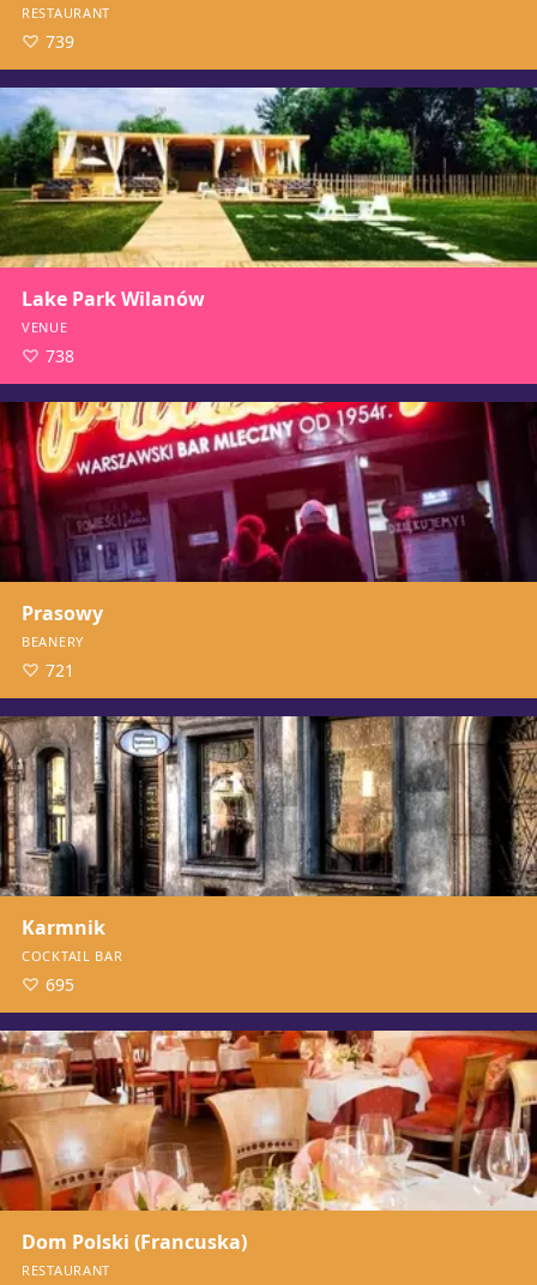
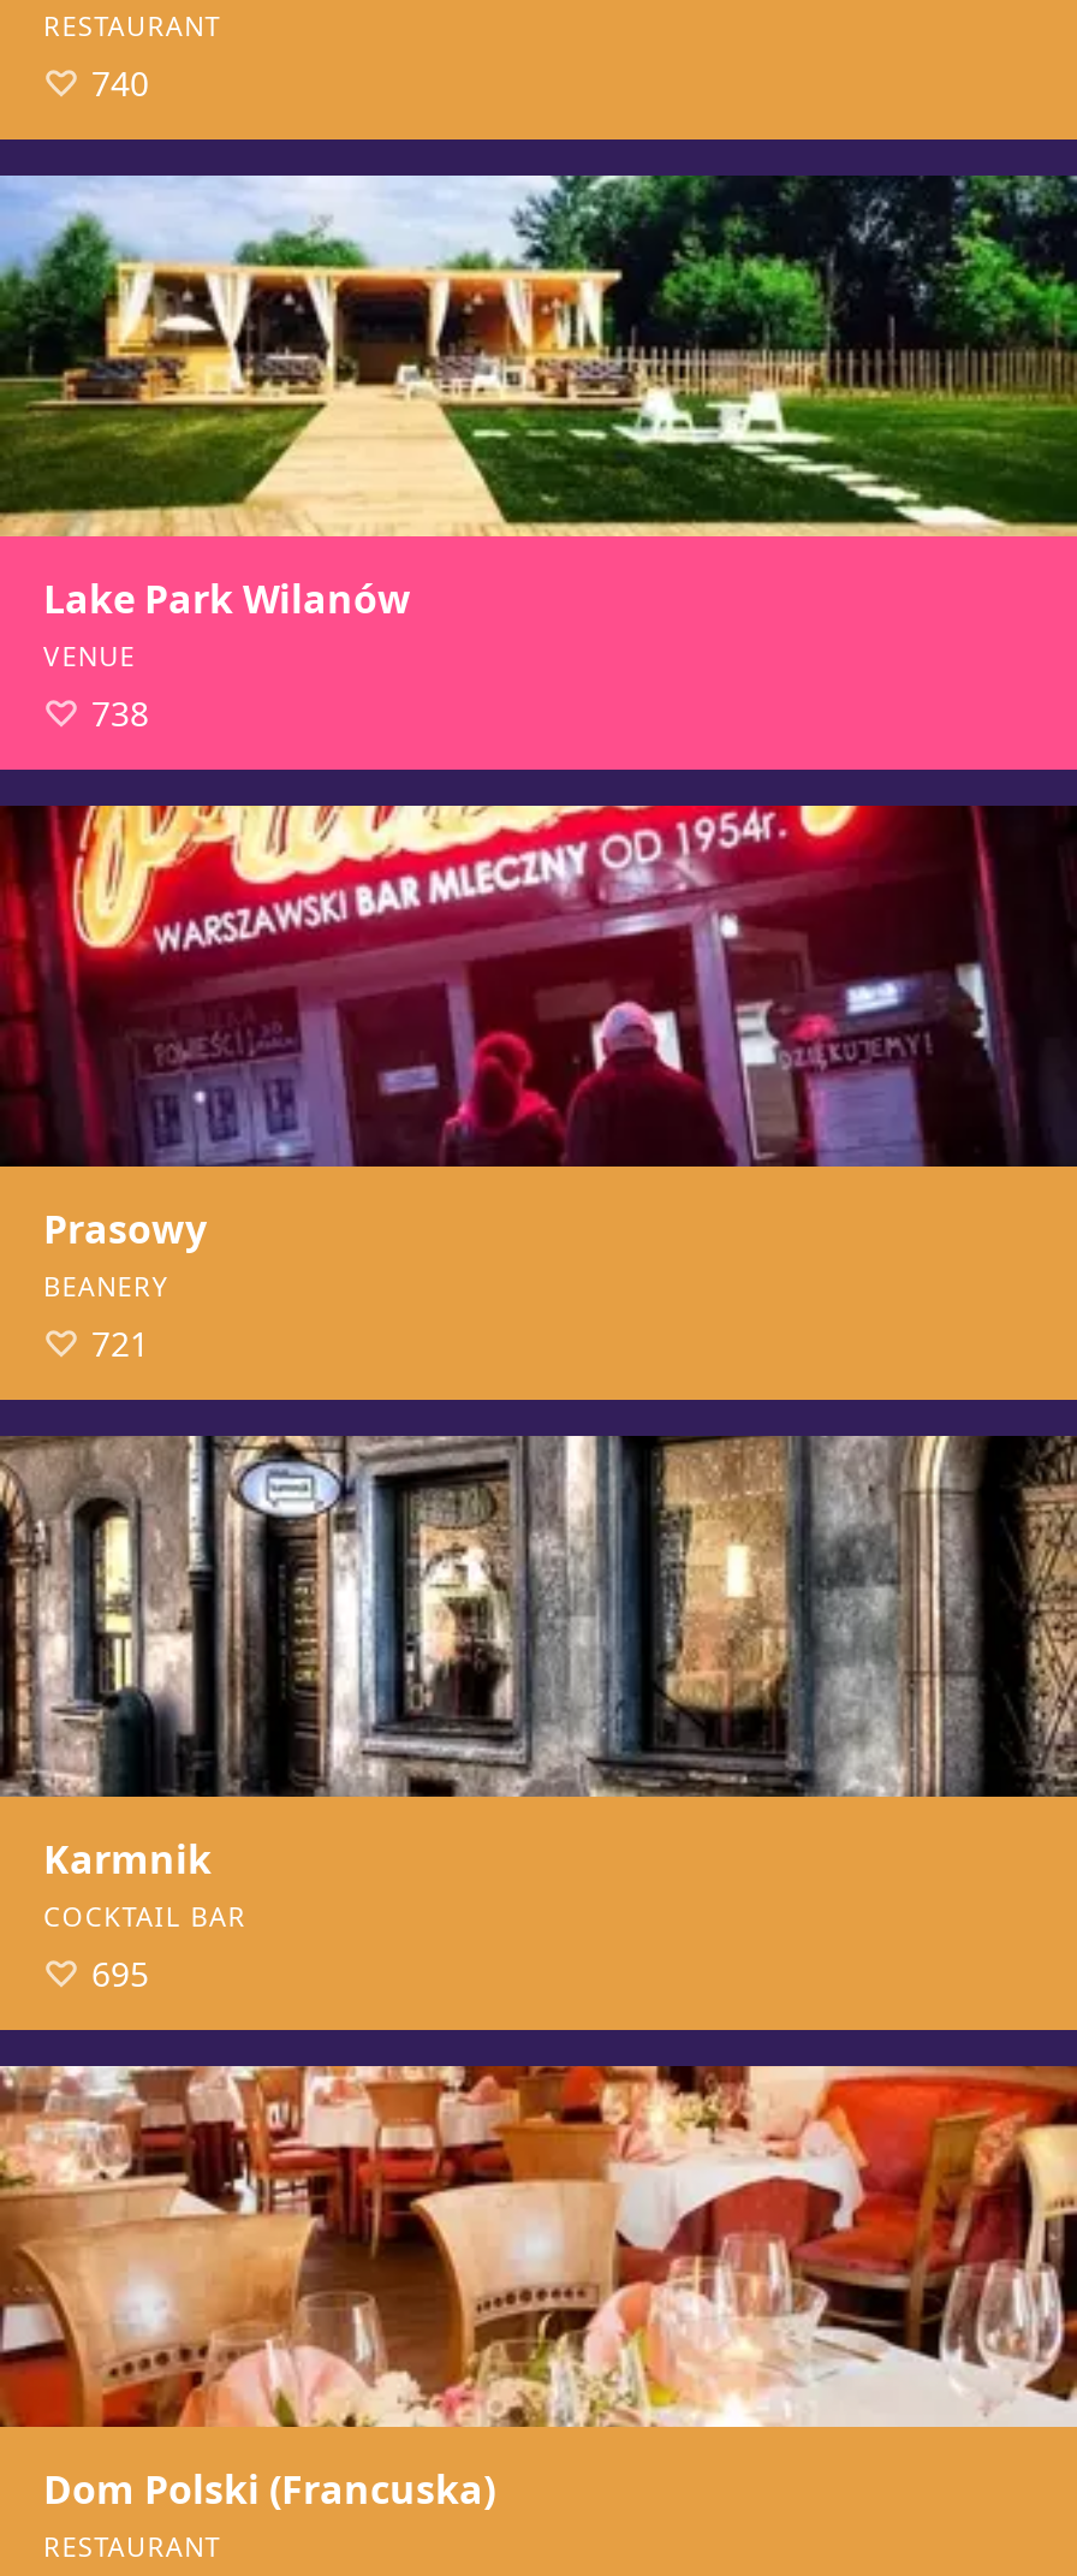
- 739
+ 740
